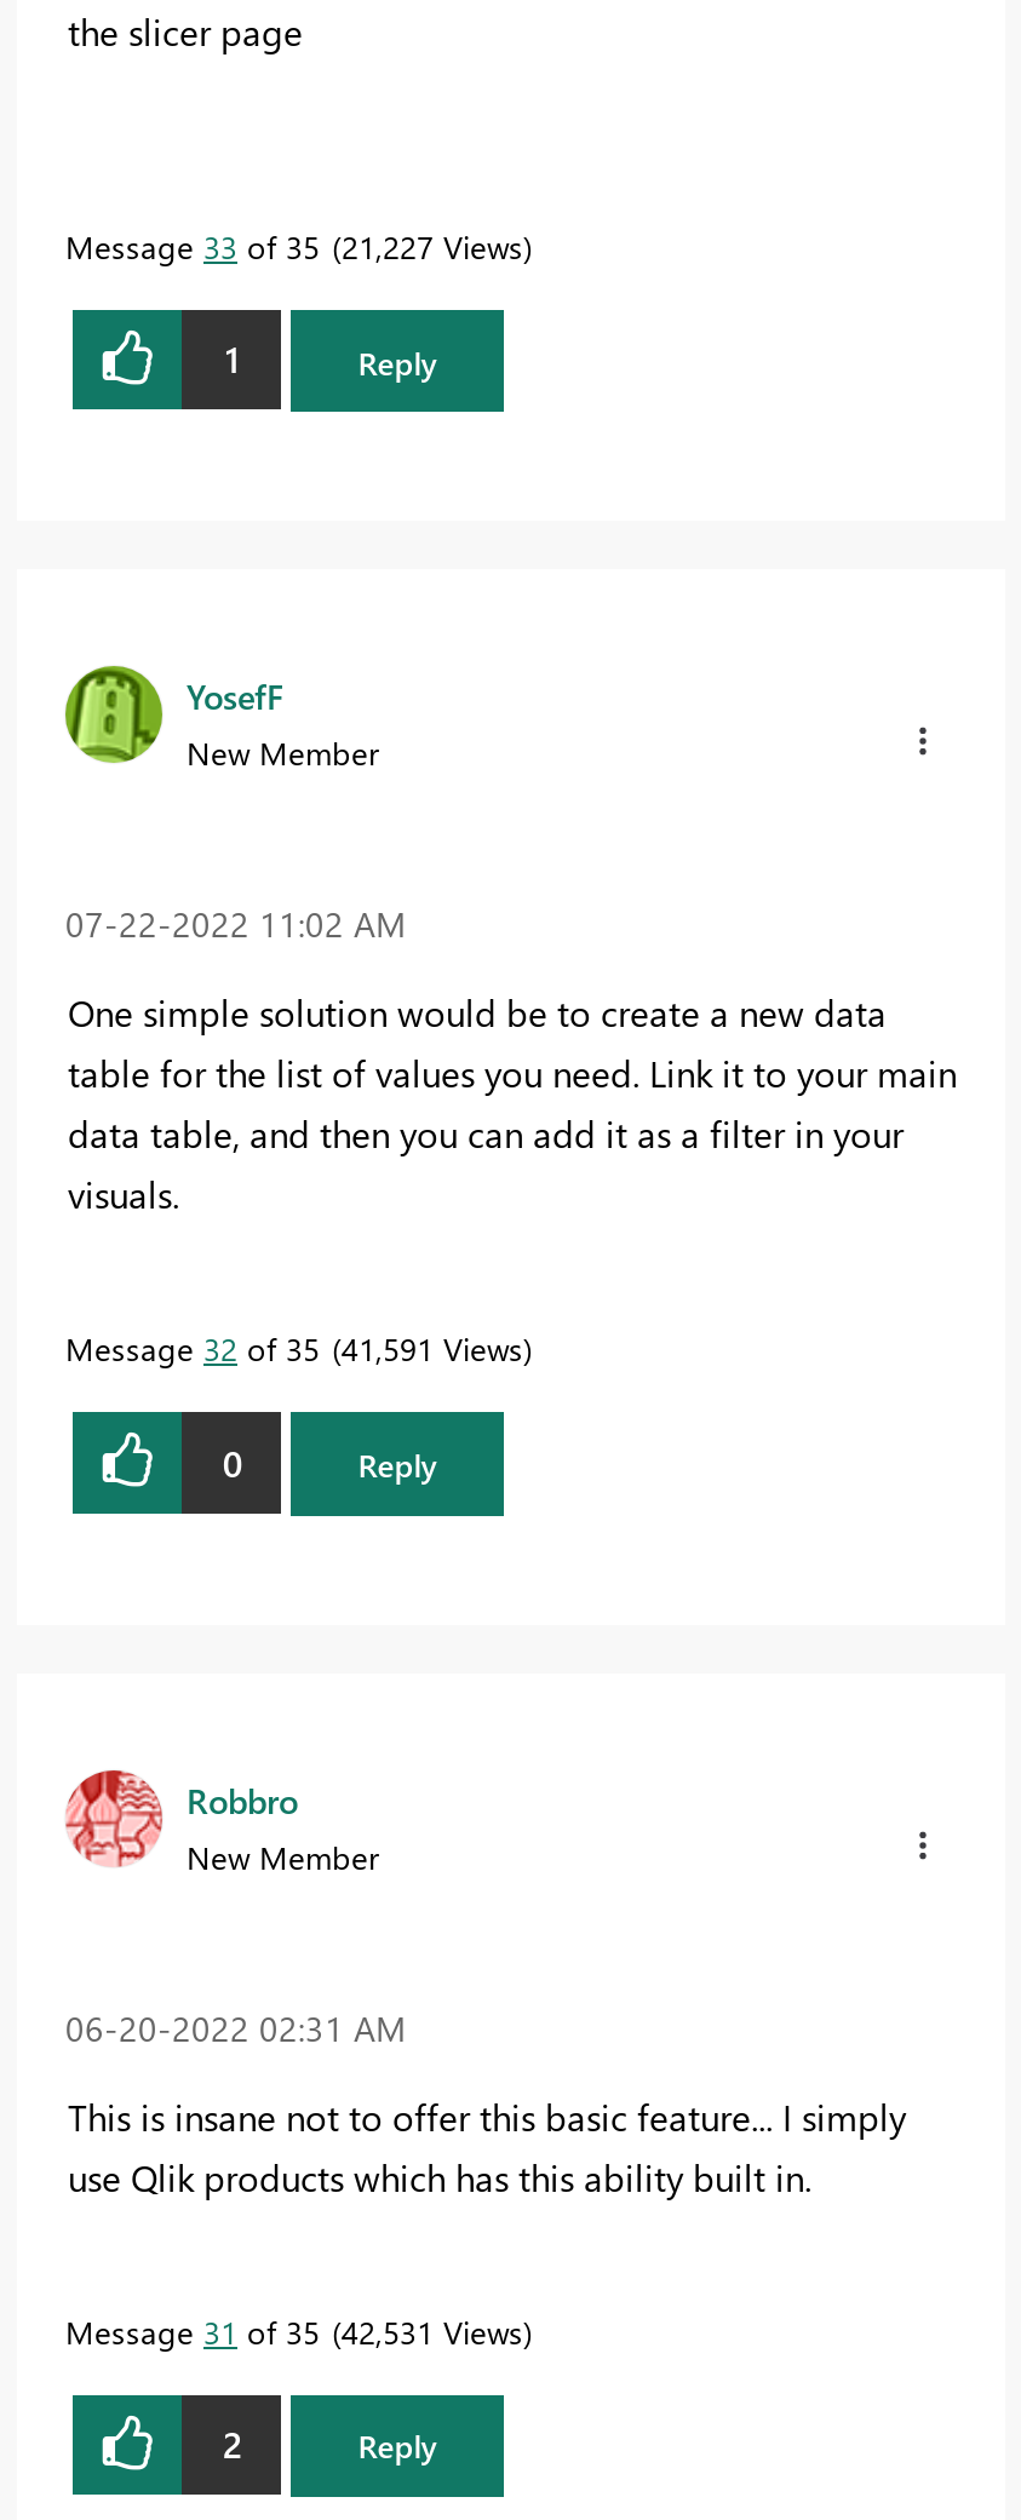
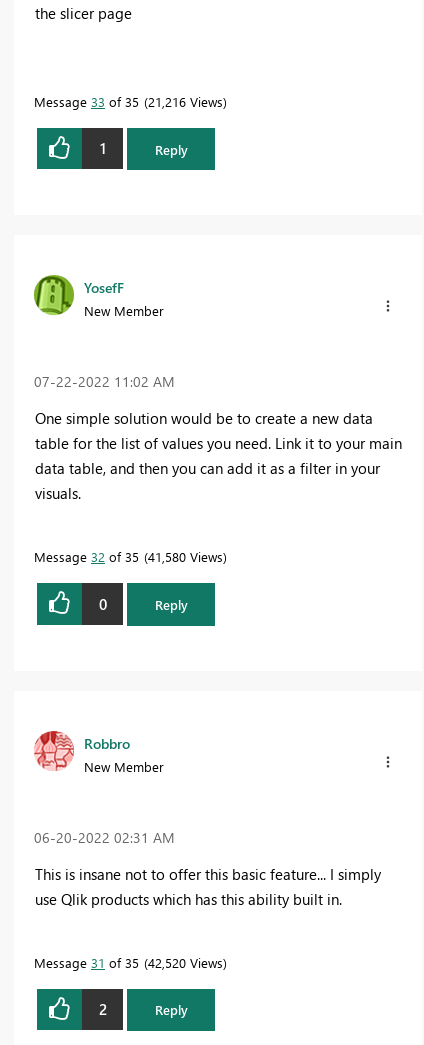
- Message 33 of 35 21,227 Views
+ Message 33 of 35 21,216 Views

- Message 32 of 35 41,591 Views
+ Message 32 of 35 41,580 Views

- Message 31 of 35 42,531 Views
+ Message 31 of 35 42,520 Views
